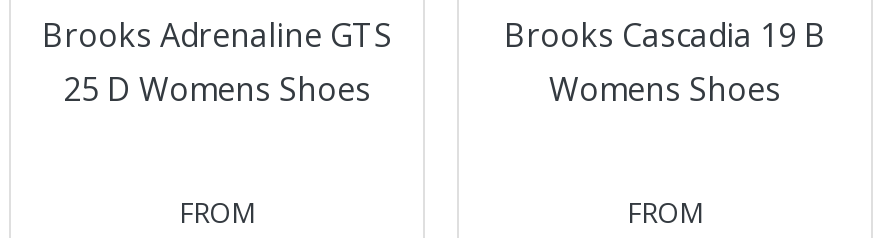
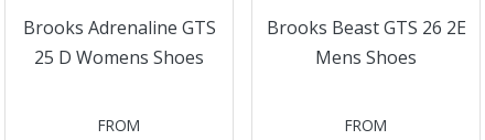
- Brooks Cascadia 19 B
- Womens Shoes
+ Brooks Beast GTS 26 2E
+ Mens Shoes
